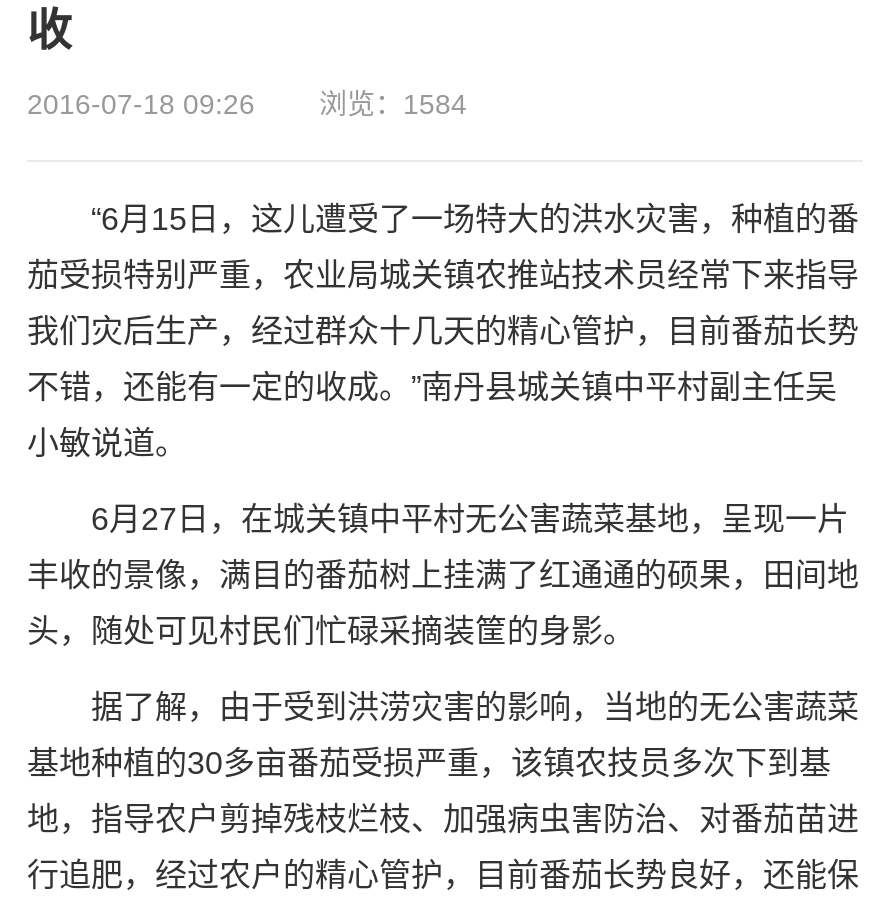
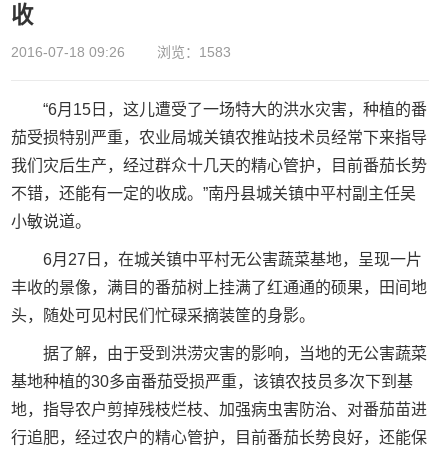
- 2016-07-18 09:26浏览：1584
+ 2016-07-18 09:26浏览：1583
